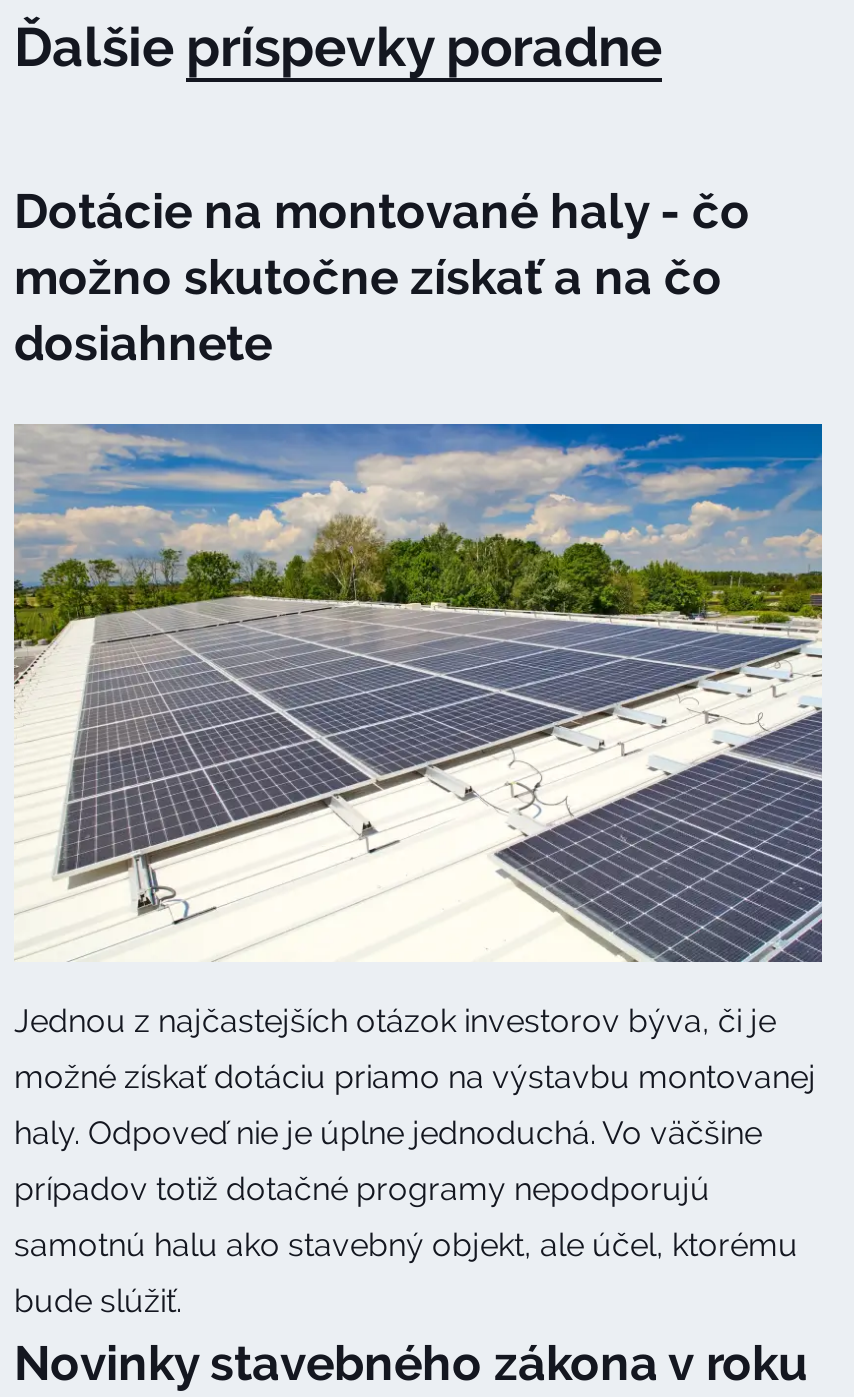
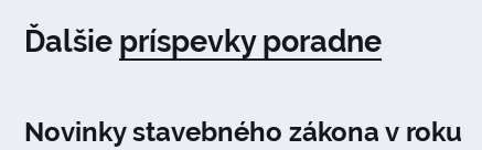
- Dotácie na montované haly - čo
- možno skutočne získať a na čo
- dosiahnete

- [image]
- Jednou z najčastejších otázok investorov býva, či je
- možné získať dotáciu priamo na výstavbu montovanej
- haly. Odpoveď nie je úplne jednoduchá. Vo väčšine
- prípadov totiž dotačné programy nepodporujú
- samotnú halu ako stavebný objekt, ale účel, ktorému
- bude slúžiť.
